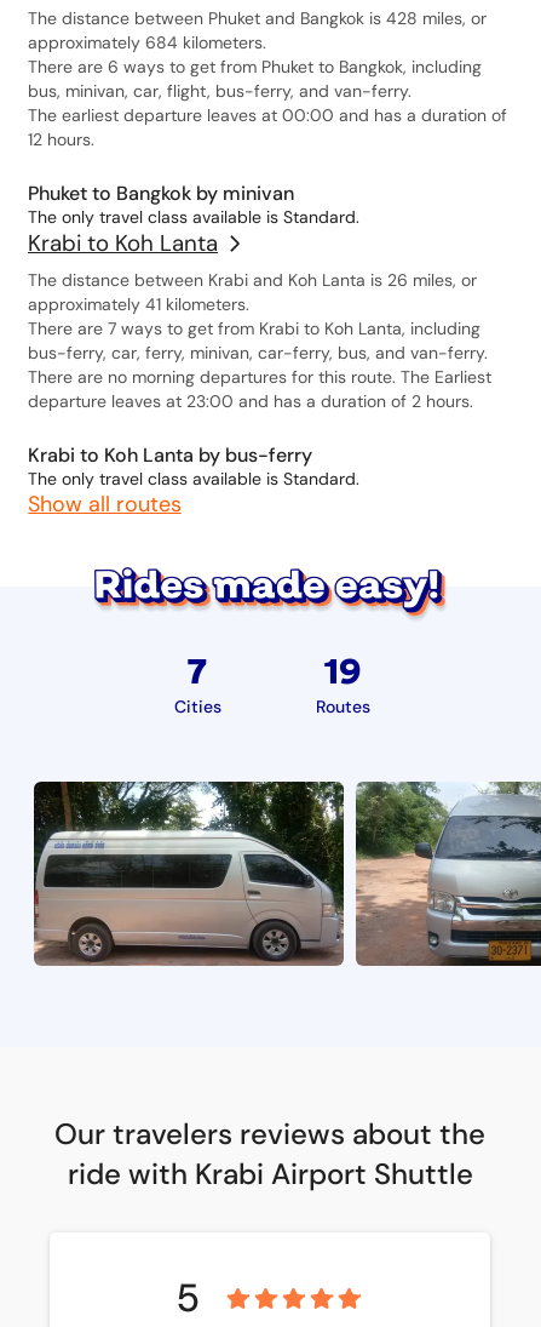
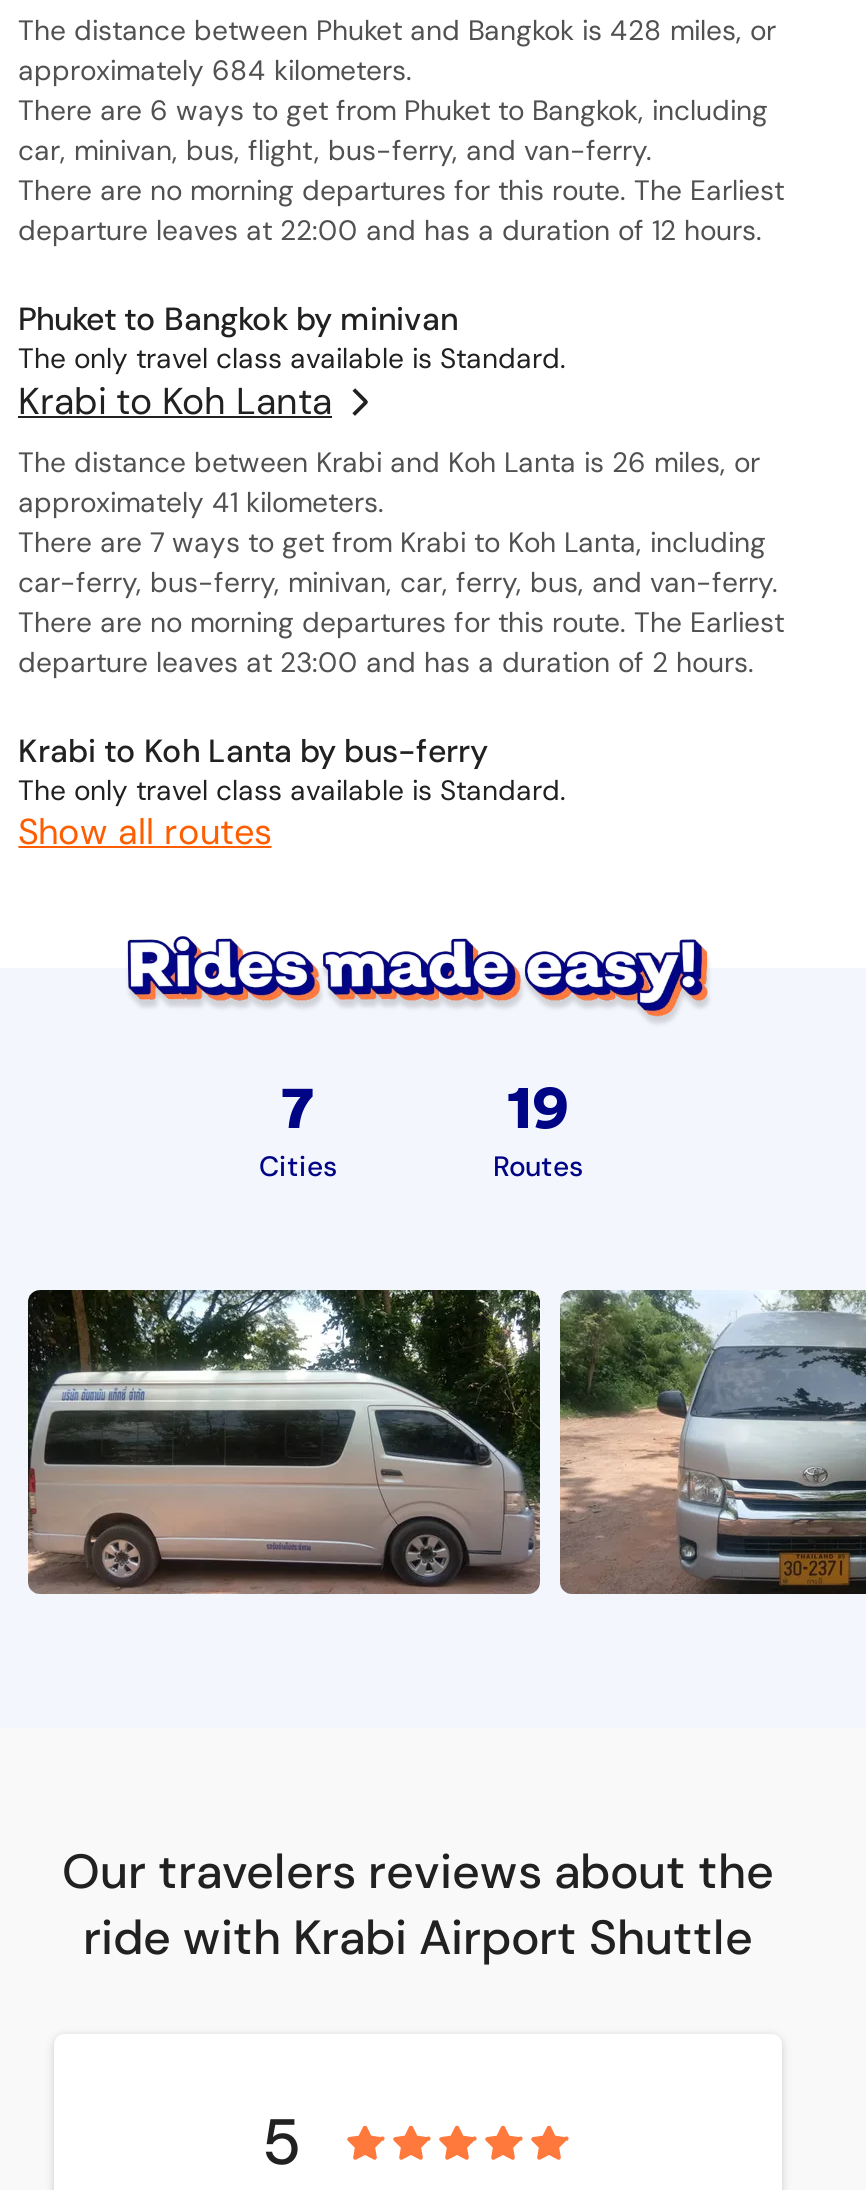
- bus, minivan, car, flight, bus-ferry, and van-ferry.
- The earliest departure leaves at 00:00 and has a duration of
- 12 hours.
+ car, minivan, bus, flight, bus-ferry, and van-ferry.
+ There are no morning departures for this route. The Earliest
+ departure leaves at 22:00 and has a duration of 12 hours.

- bus-ferry, car, ferry, minivan, car-ferry, bus, and van-ferry.
+ car-ferry, bus-ferry, minivan, car, ferry, bus, and van-ferry.
